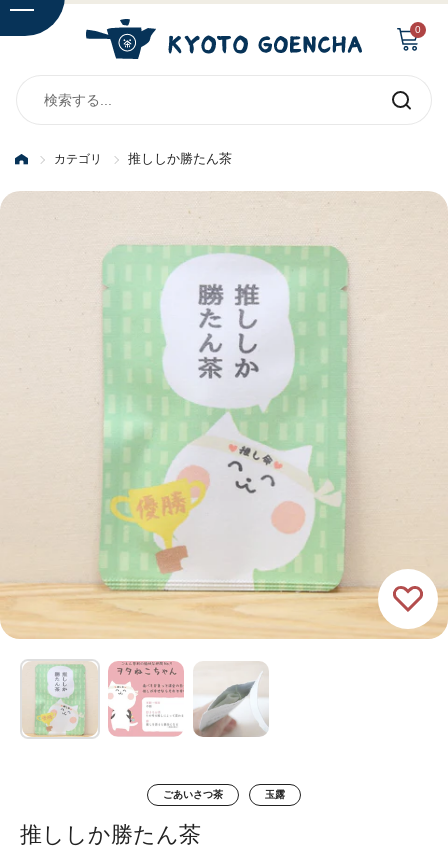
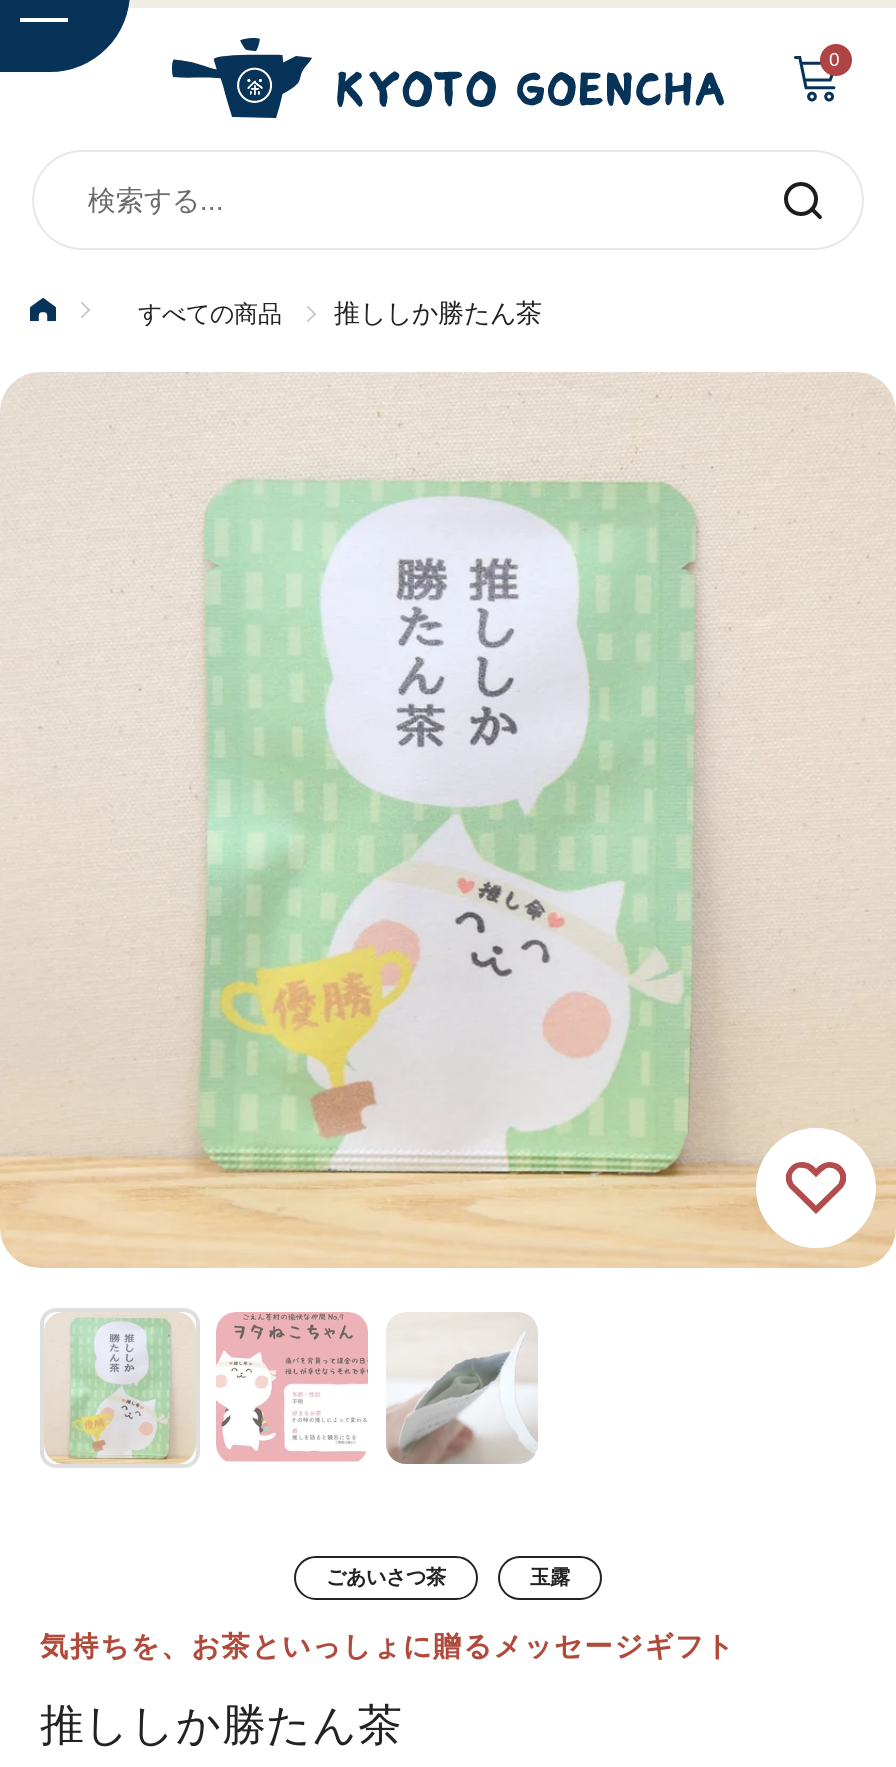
- カテゴリ
+ すべての商品

+ 気持ちを、お茶といっしょに贈るメッセージギフト
